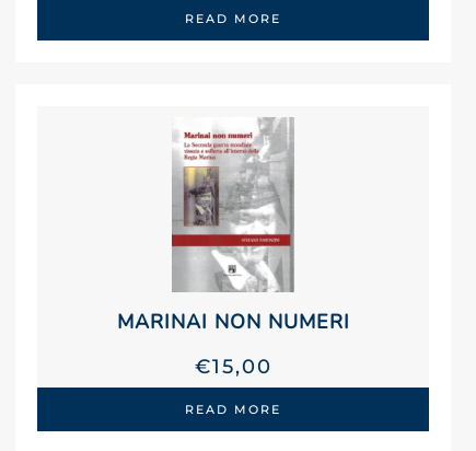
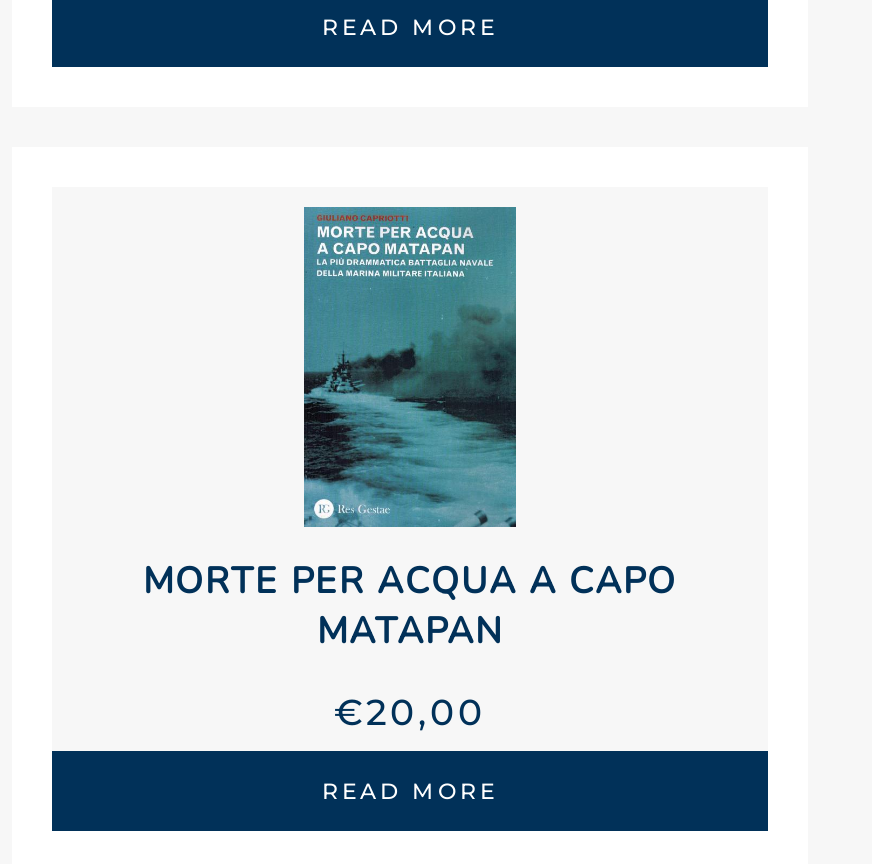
- [image]
- MARINAI NON NUMERI
+ [image]
+ MORTE PER ACQUA A CAPO
+ MATAPAN

- €15,00
+ €20,00
